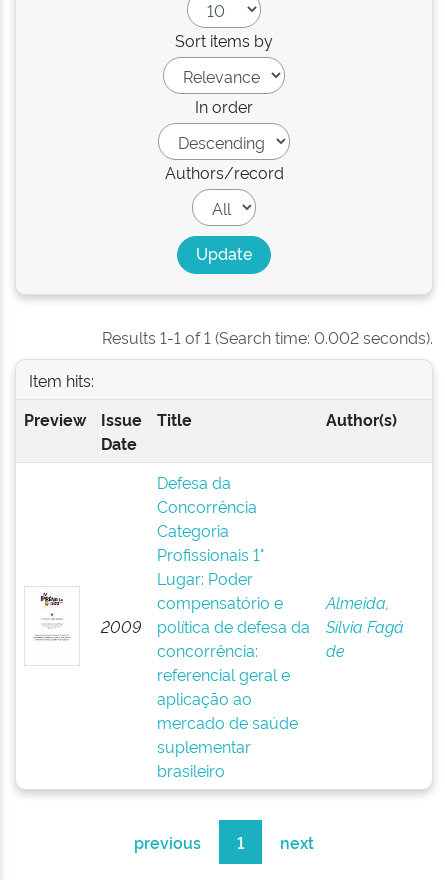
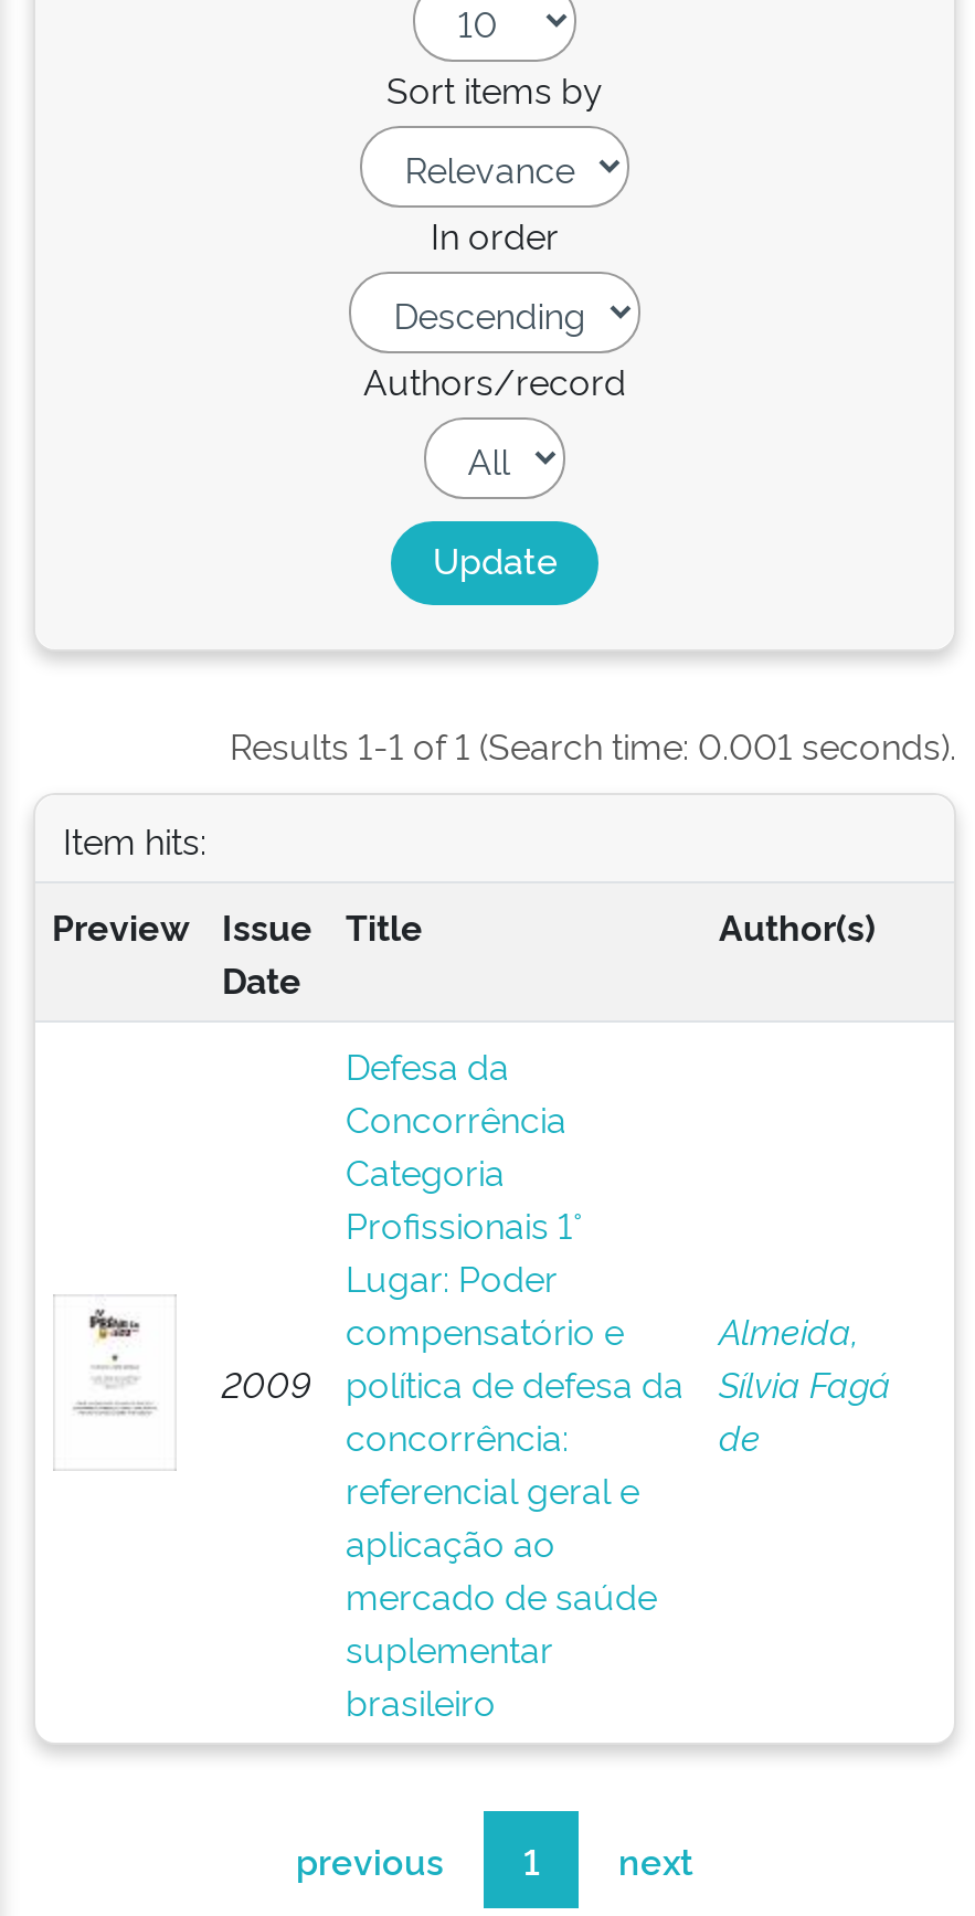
- Results 1-1 of 1 (Search time: 0.002 seconds).
+ Results 1-1 of 1 (Search time: 0.001 seconds).
